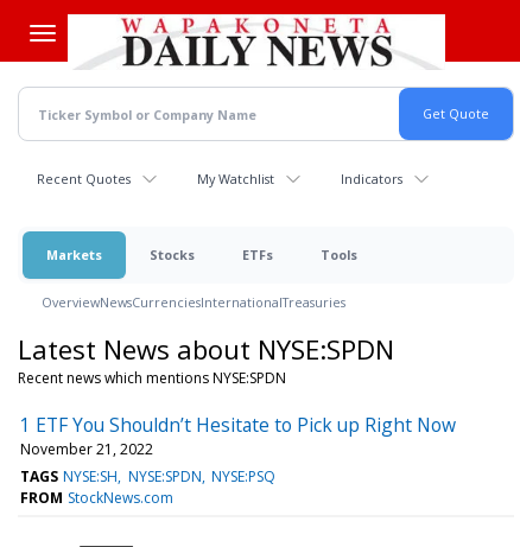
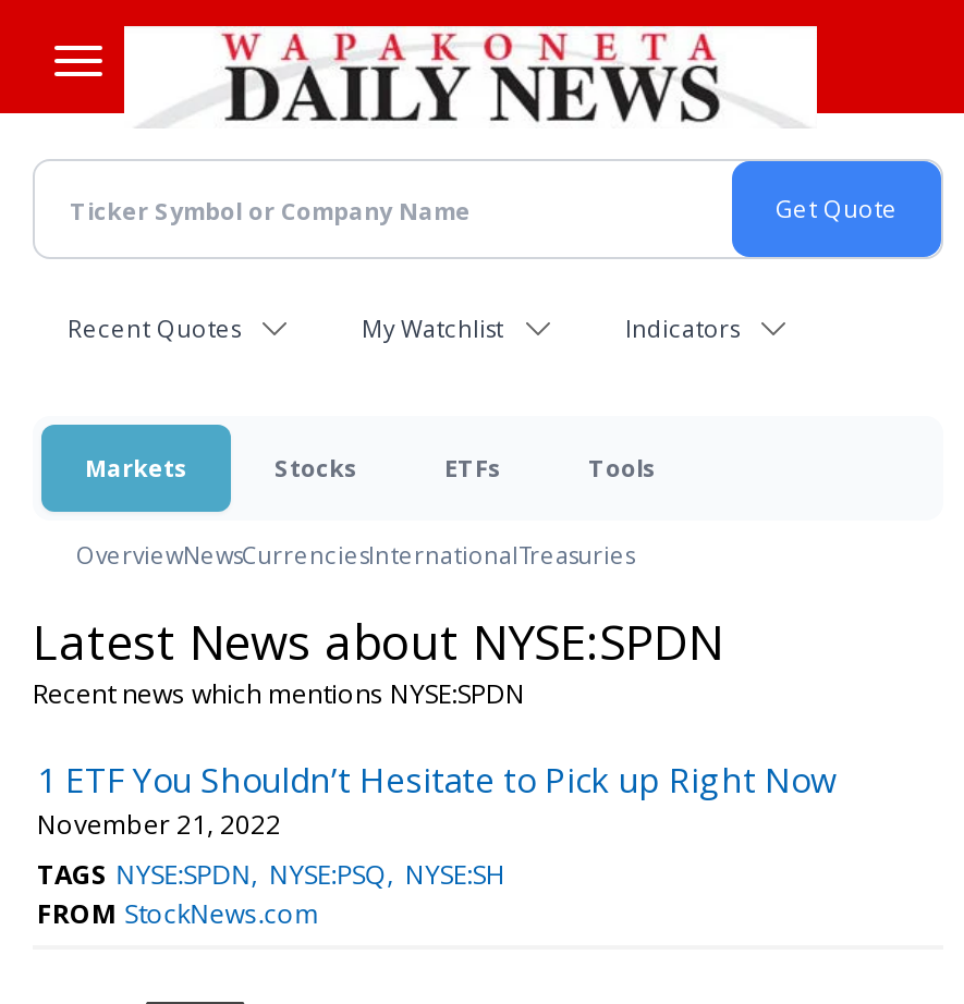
- TAGS NYSE:SH NYSE:SPDN NYSE:PSQ
+ TAGS NYSE:SPDN NYSE:PSQ NYSE:SH
